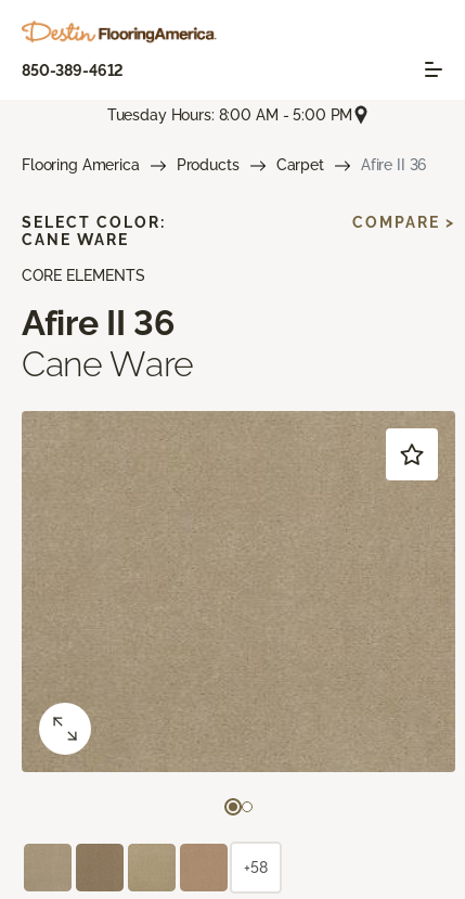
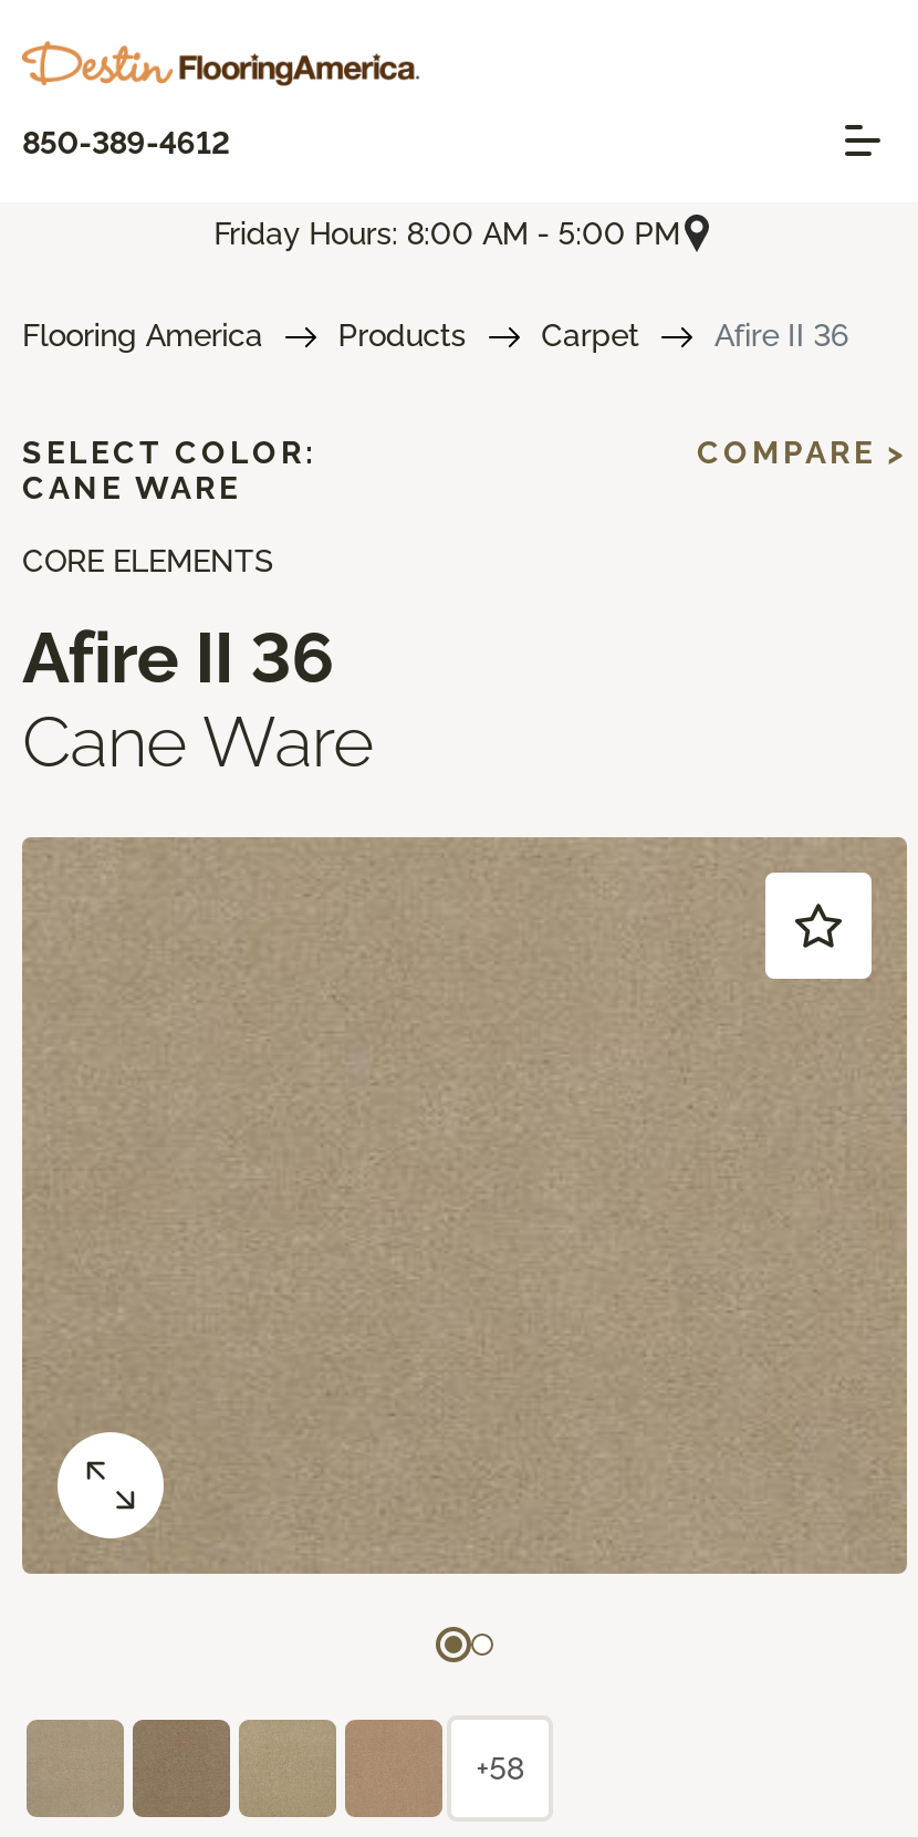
- Tuesday Hours: 8:00 AM - 5:00 PM
+ Friday Hours: 8:00 AM - 5:00 PM
